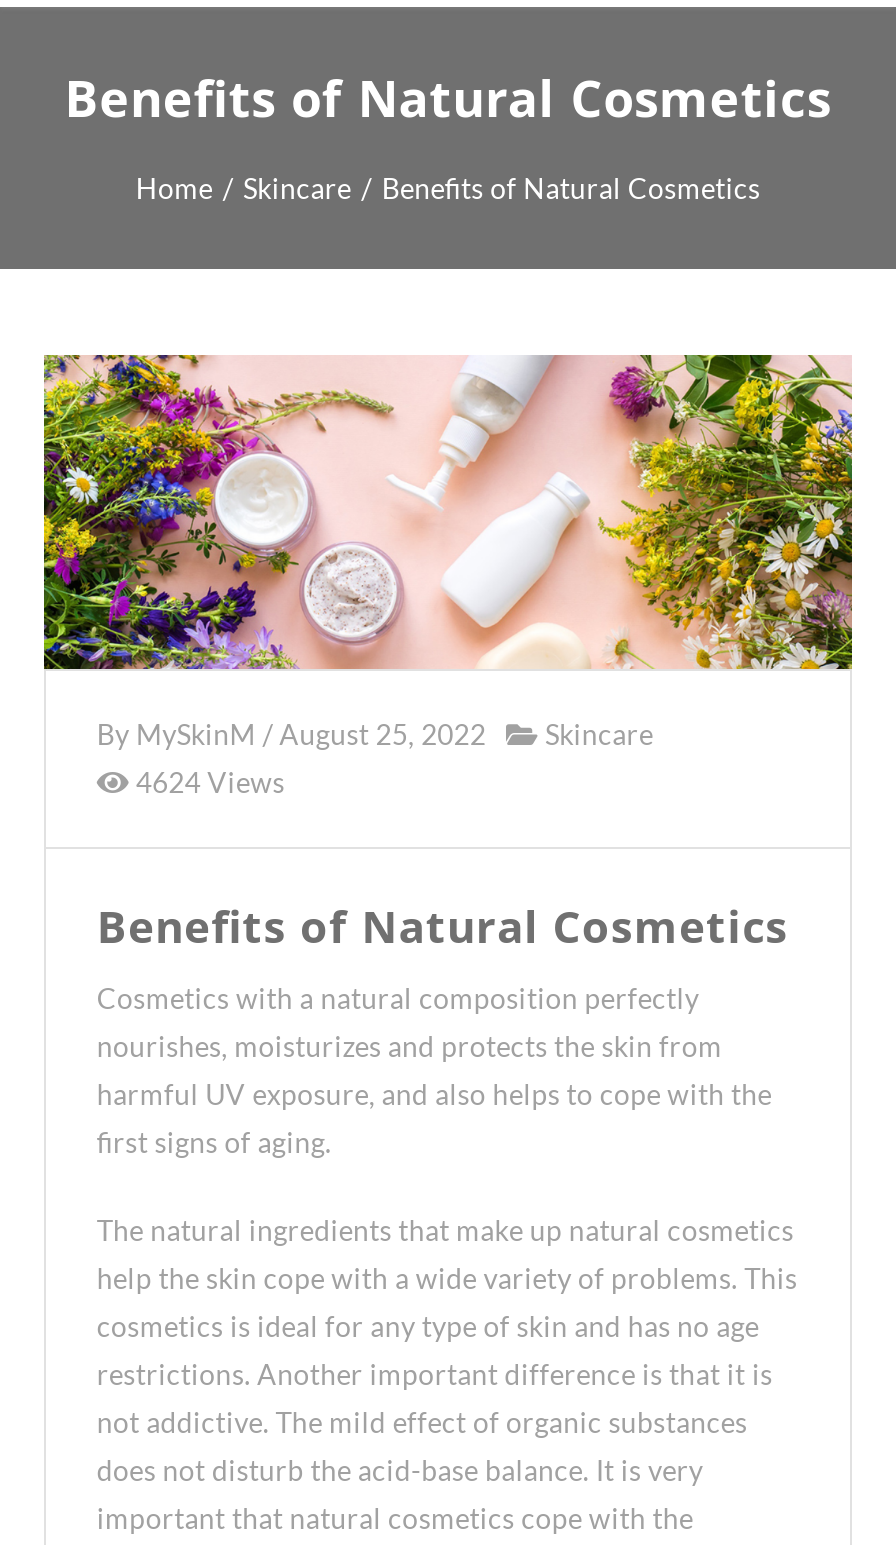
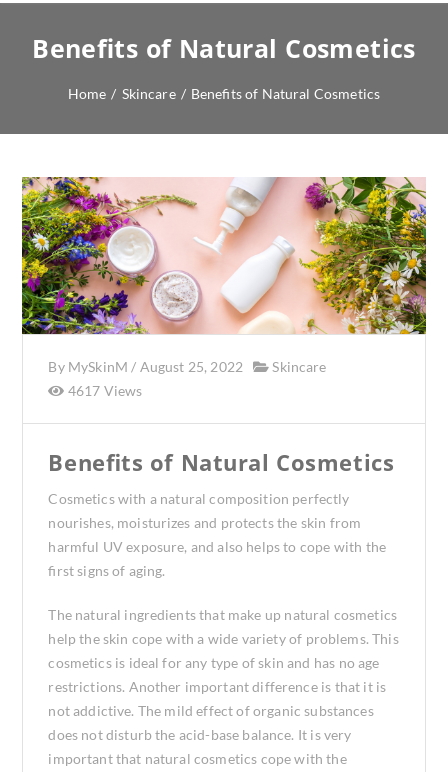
- 4624 Views
+ 4617 Views
